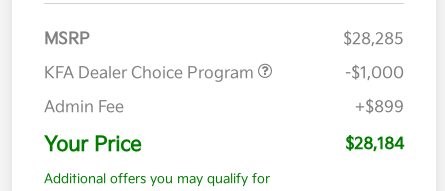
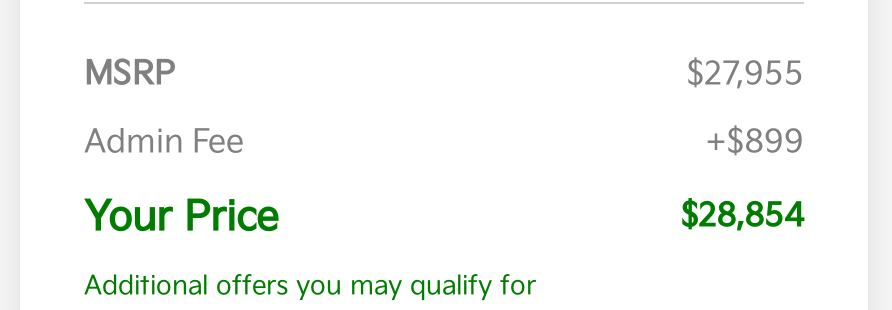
- $28,285
- KFA Dealer Choice Program
- -$1,000
+ $27,955

- $28,184
+ $28,854
